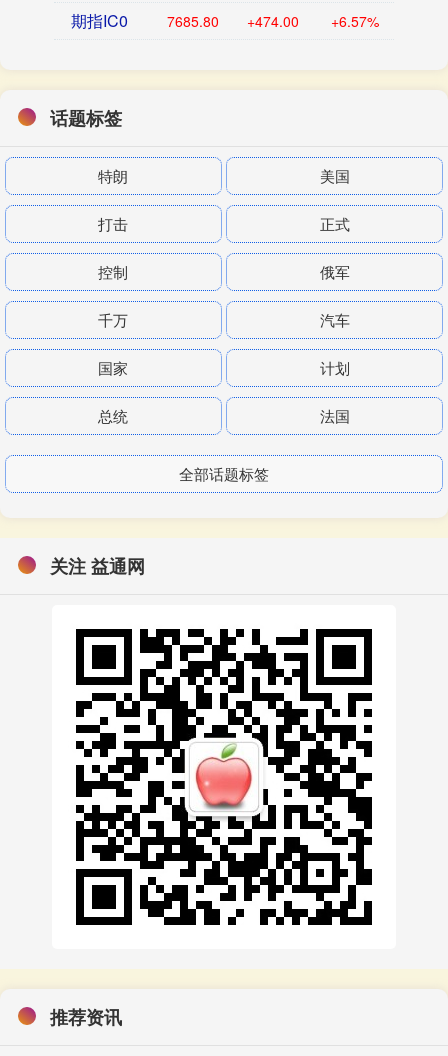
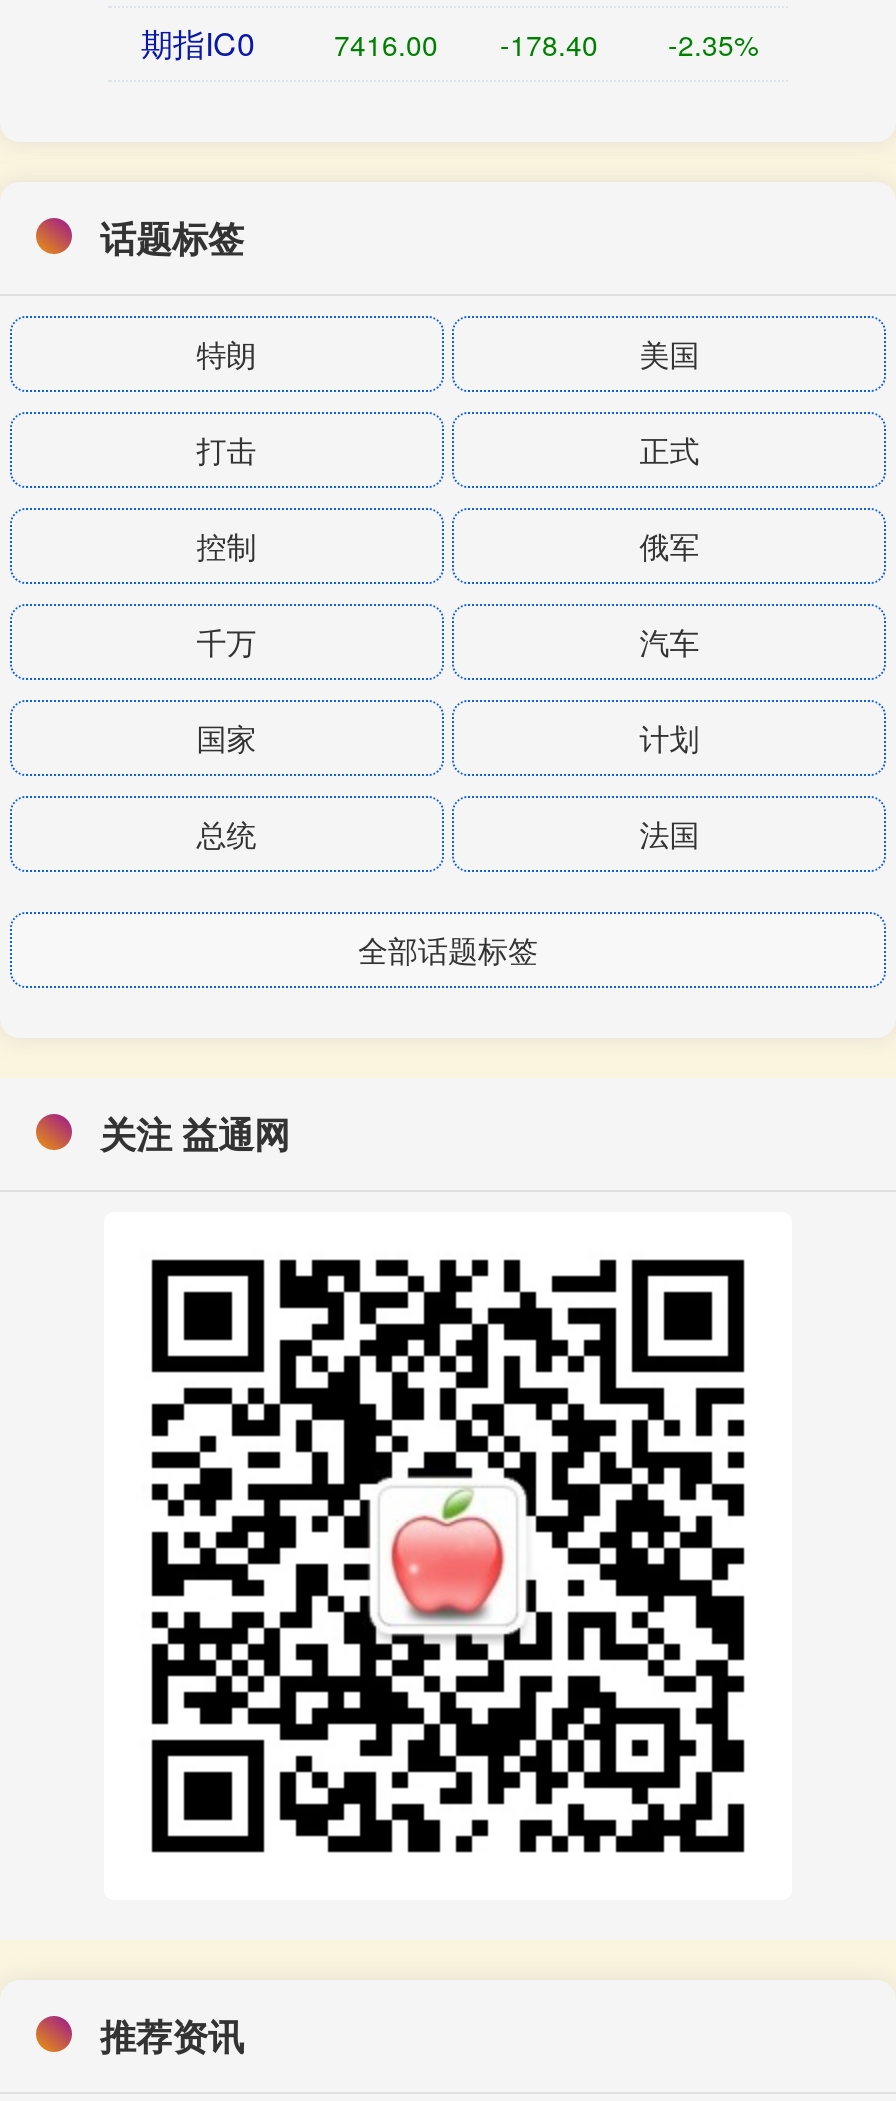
- 7685.80
+ 7416.00

- +474.00
+ -178.40

- +6.57%
+ -2.35%
